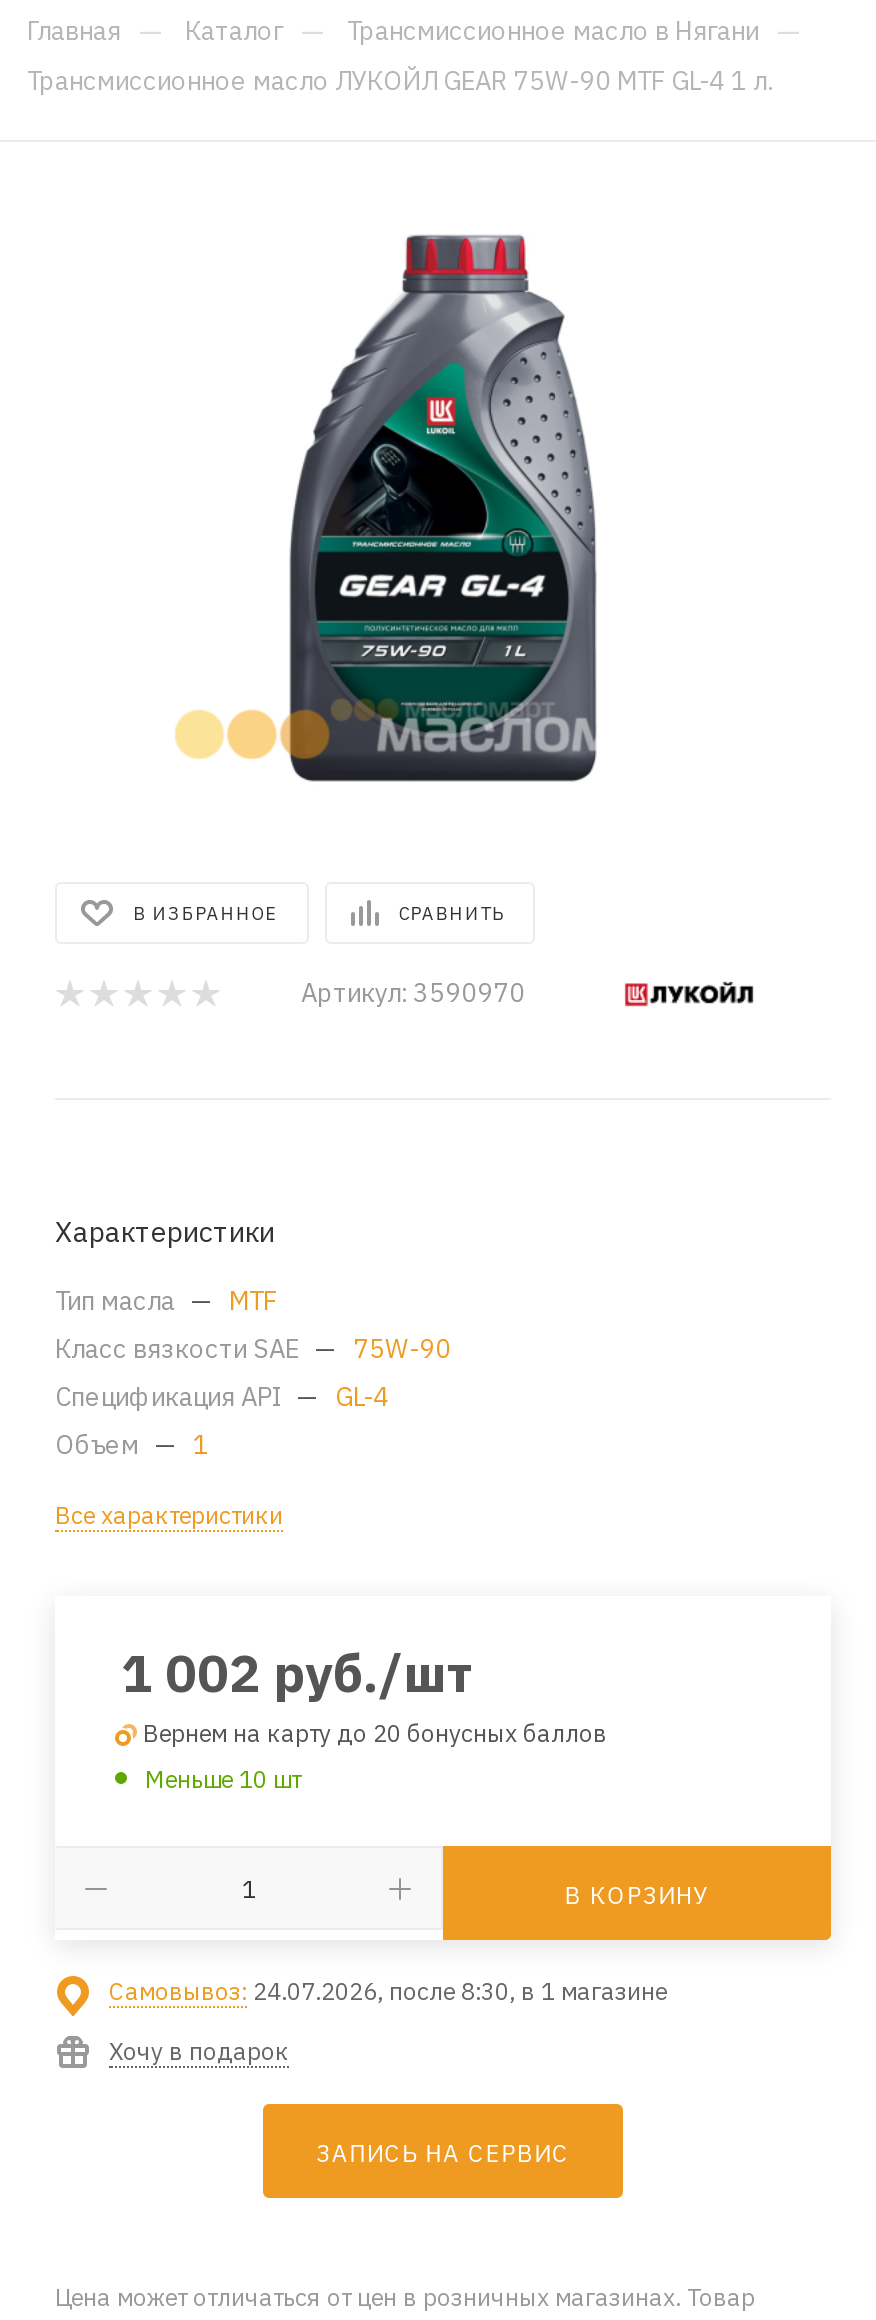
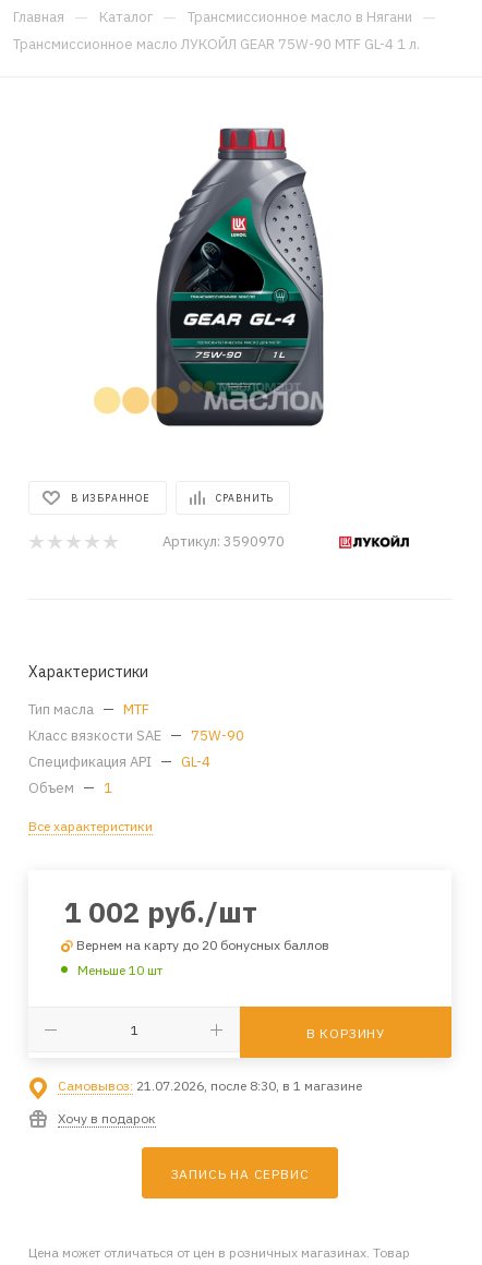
- Самовывоз: 24.07.2026, после 8:30, в 1 магазине
+ Самовывоз: 21.07.2026, после 8:30, в 1 магазине
